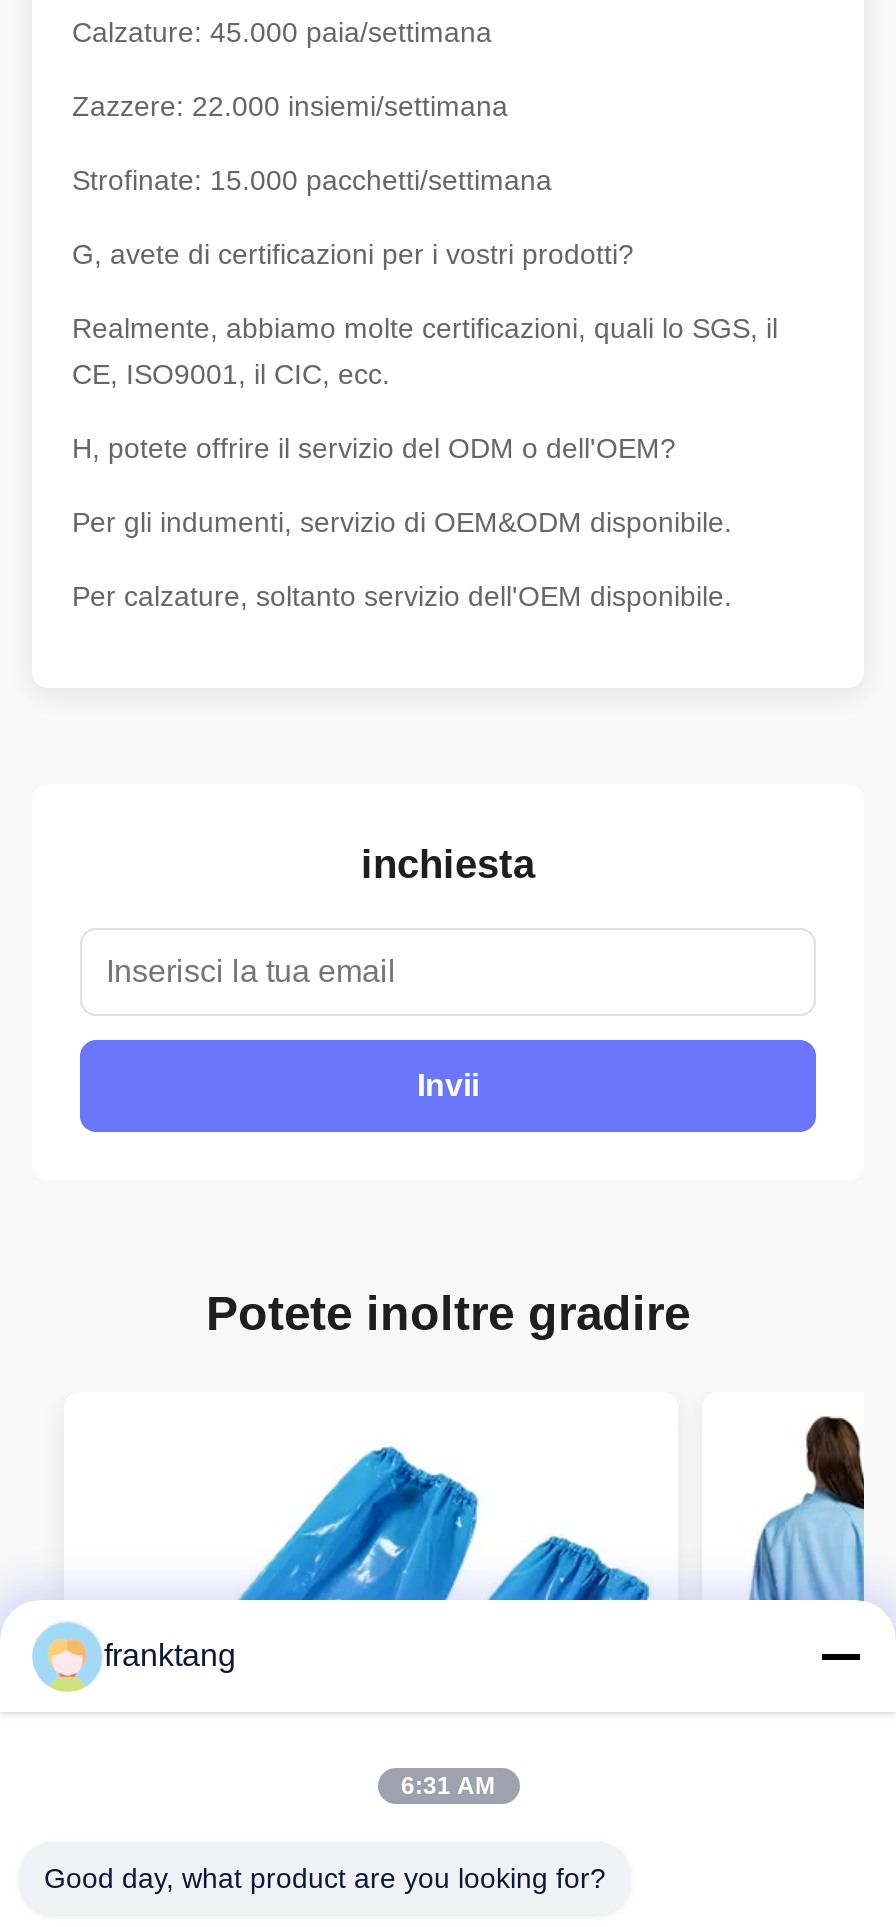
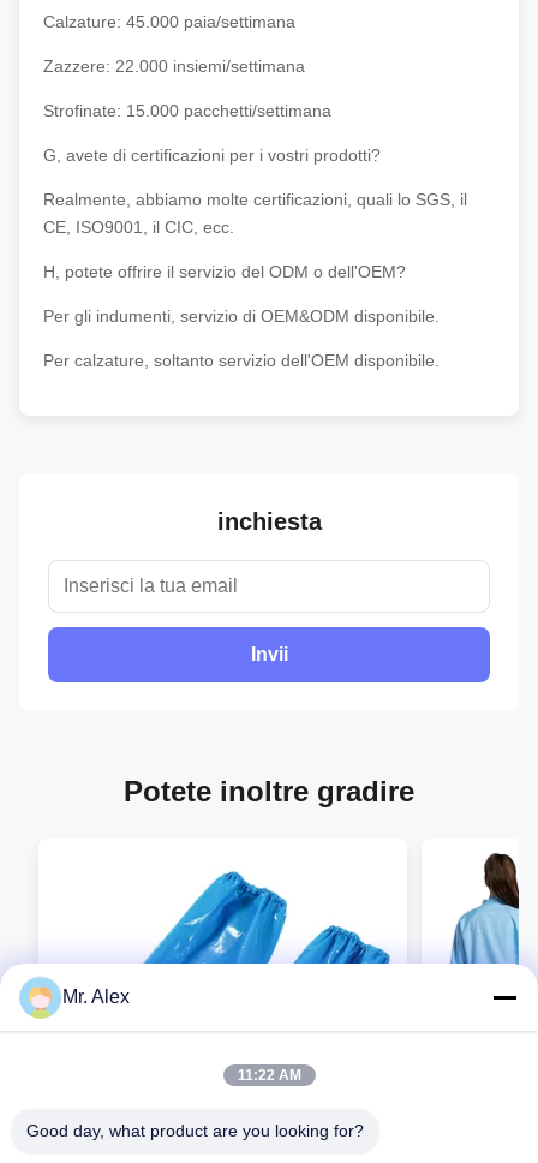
- franktang
+ Mr. Alex

- 6:31 AM
+ 11:22 AM
